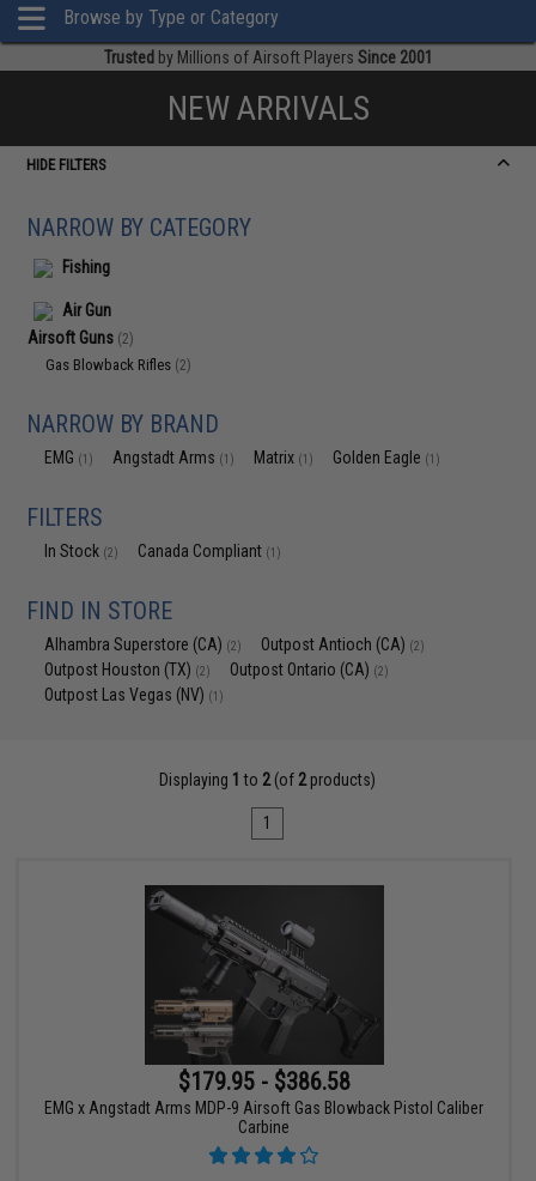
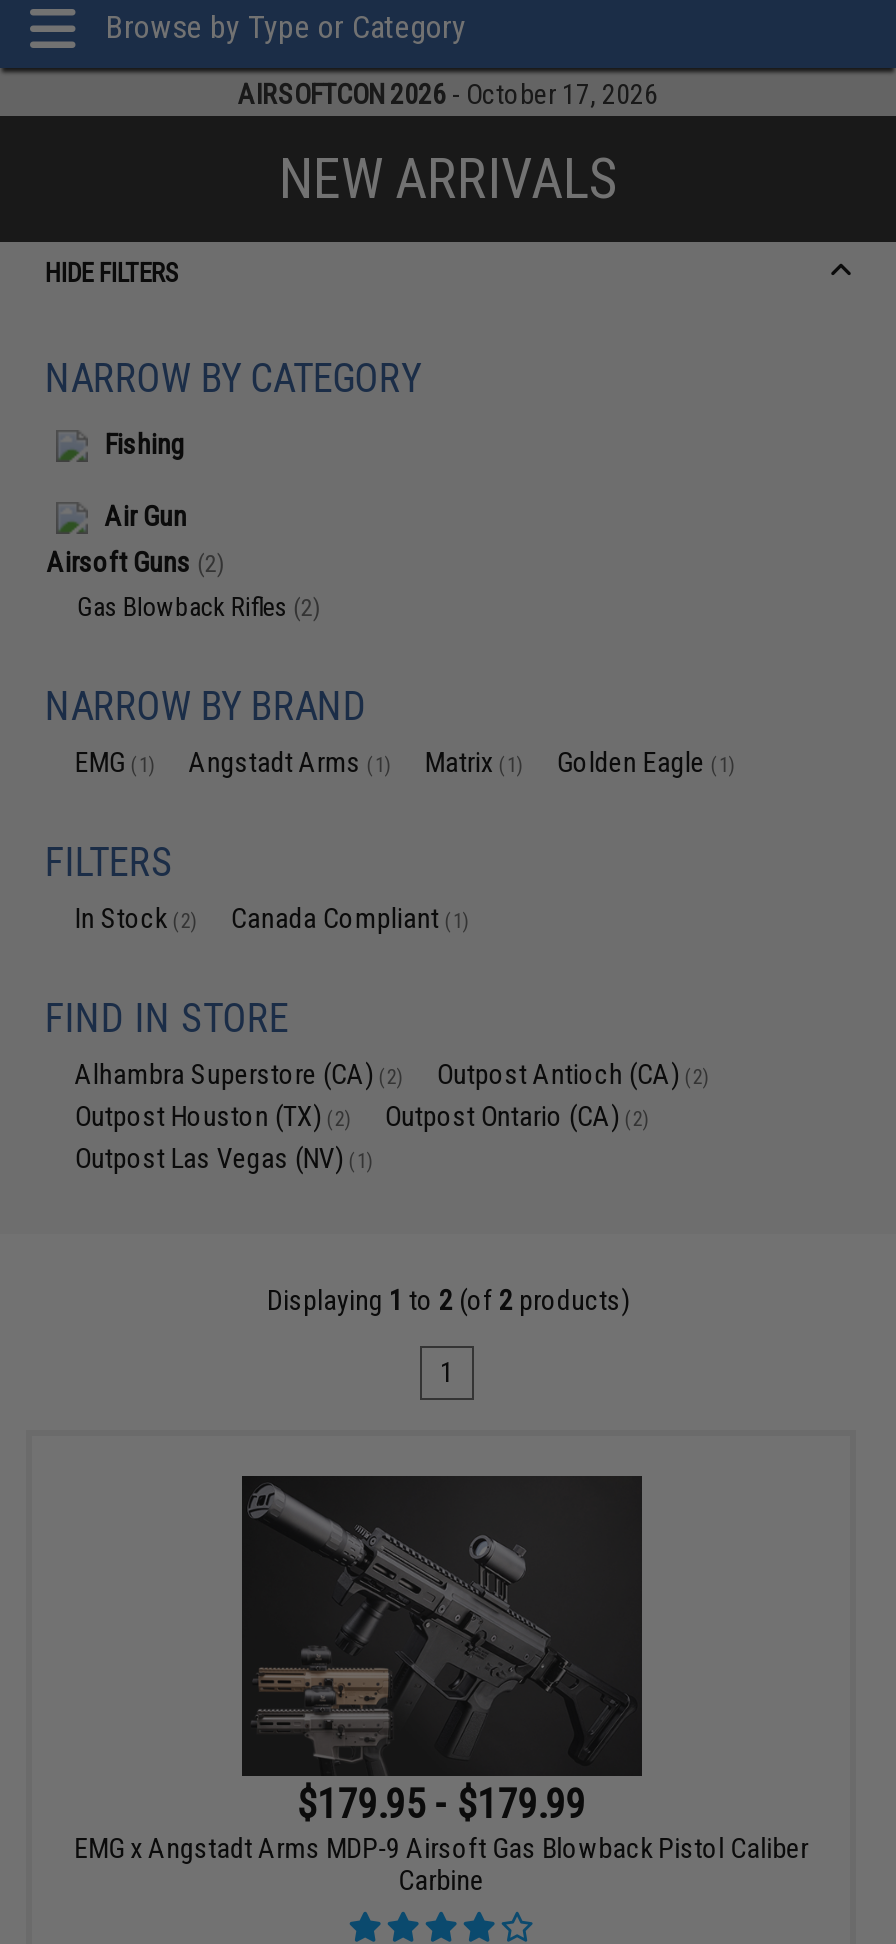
- Trusted by Millions of Airsoft Players Since 2001
+ AIRSOFTCON 2026 - October 17, 2026

- $179.95 - $386.58
+ $179.95 - $179.99
